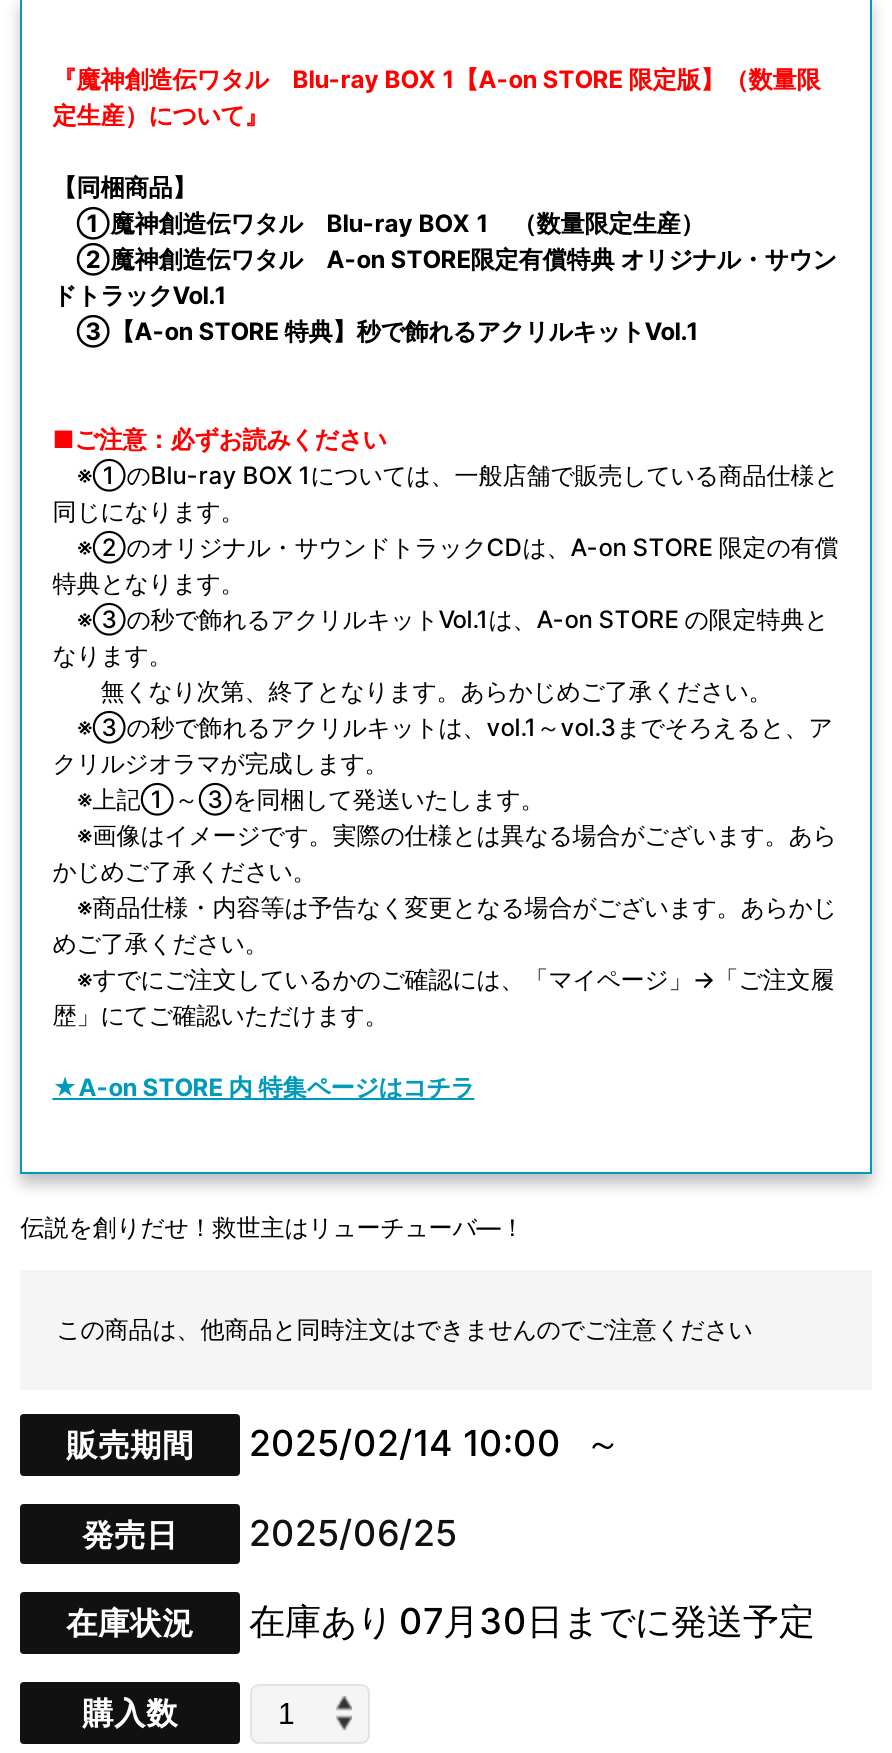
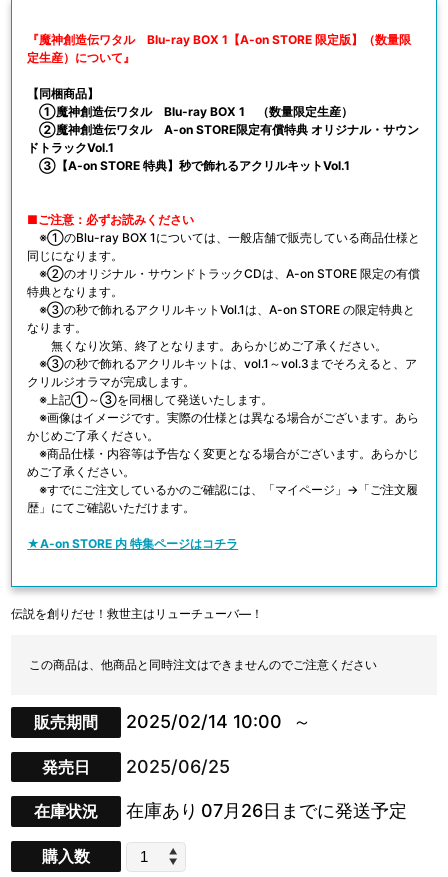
- 在庫あり 07月30日までに発送予定
+ 在庫あり 07月26日までに発送予定
